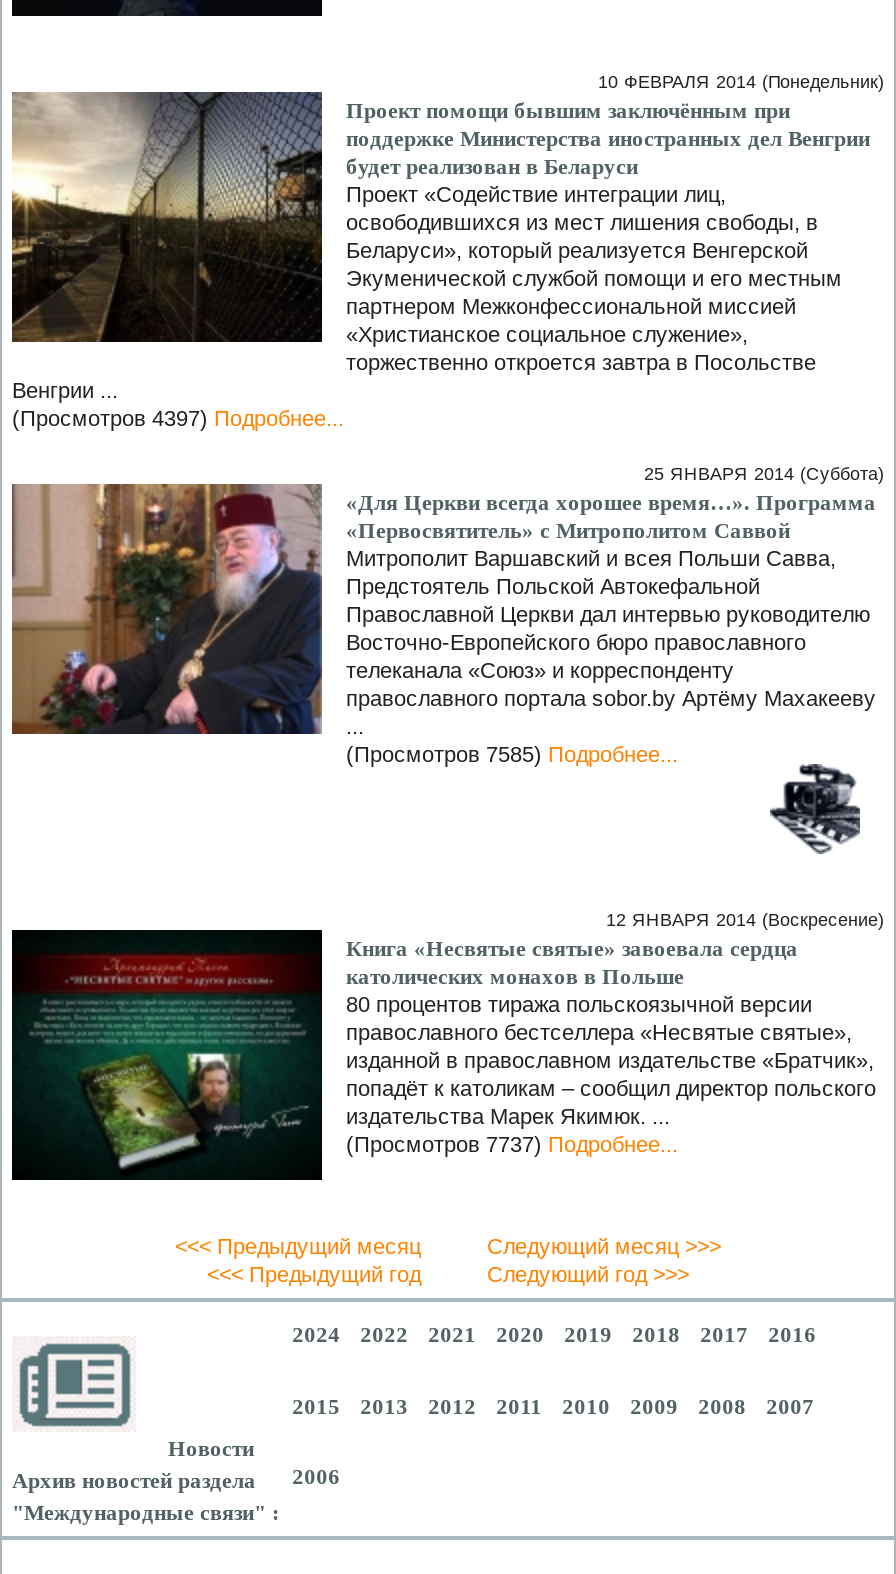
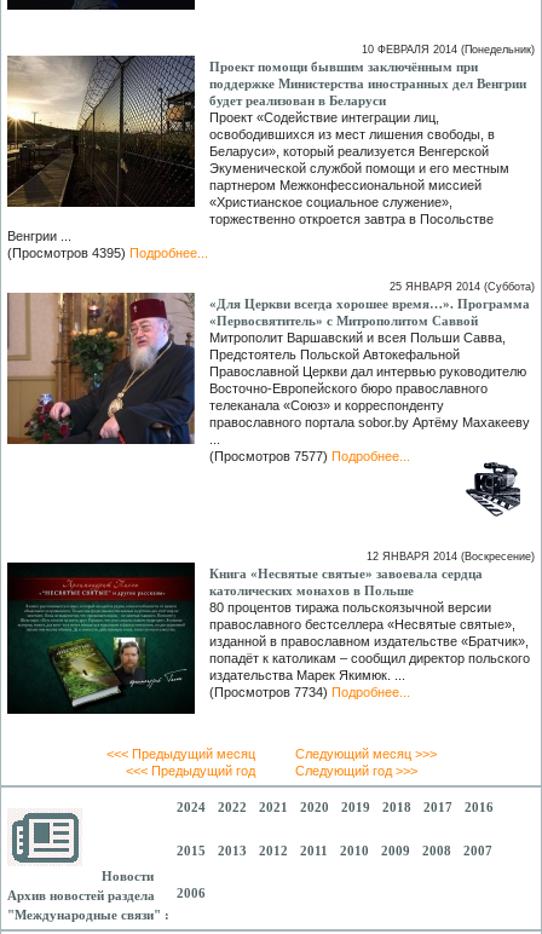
- (Просмотров 4397) Подробнее...
+ (Просмотров 4395) Подробнее...

- (Просмотров 7585) Подробнее...
+ (Просмотров 7577) Подробнее...

- (Просмотров 7737) Подробнее...
+ (Просмотров 7734) Подробнее...
